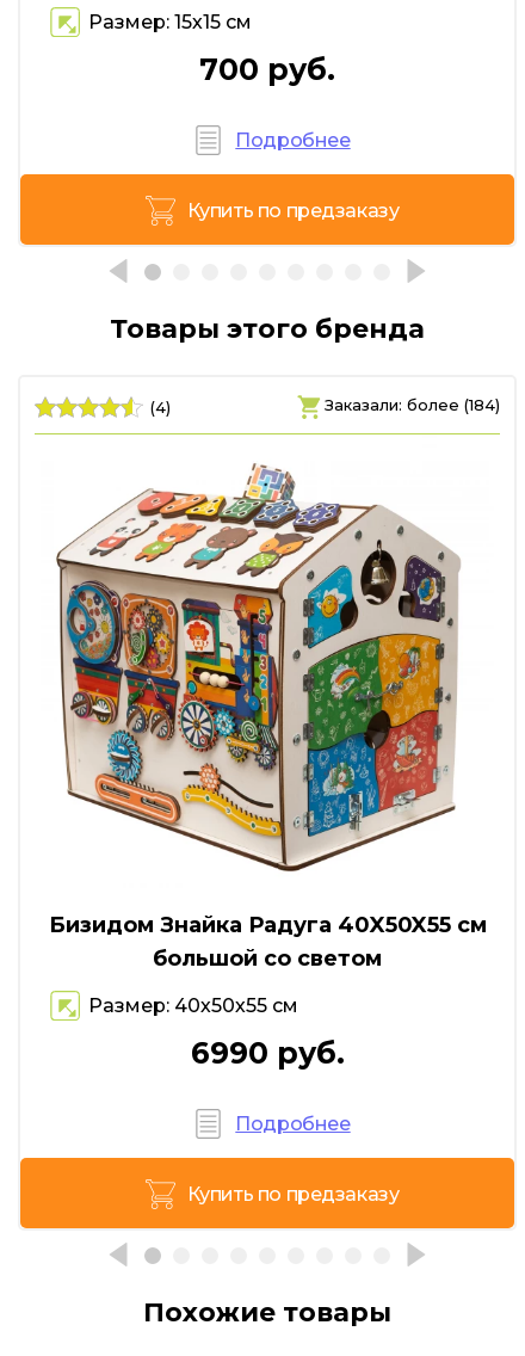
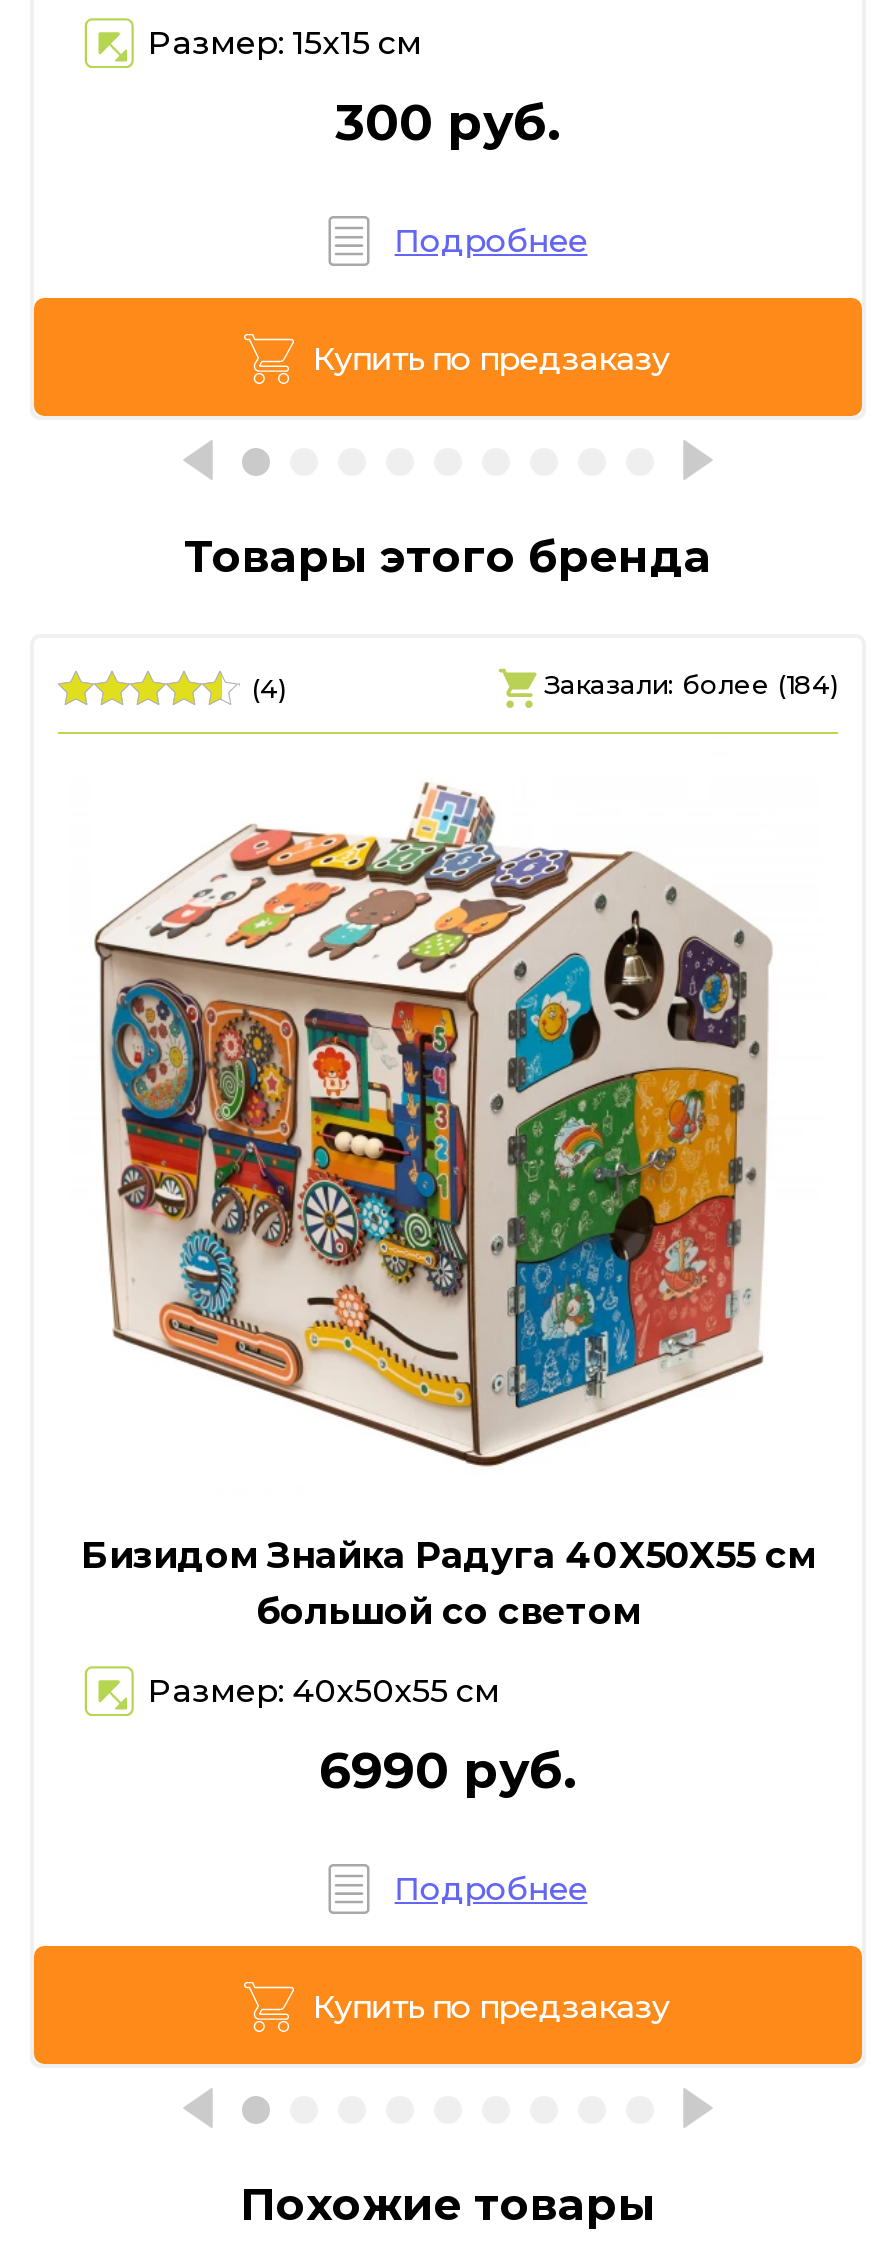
- 700 руб.
+ 300 руб.
